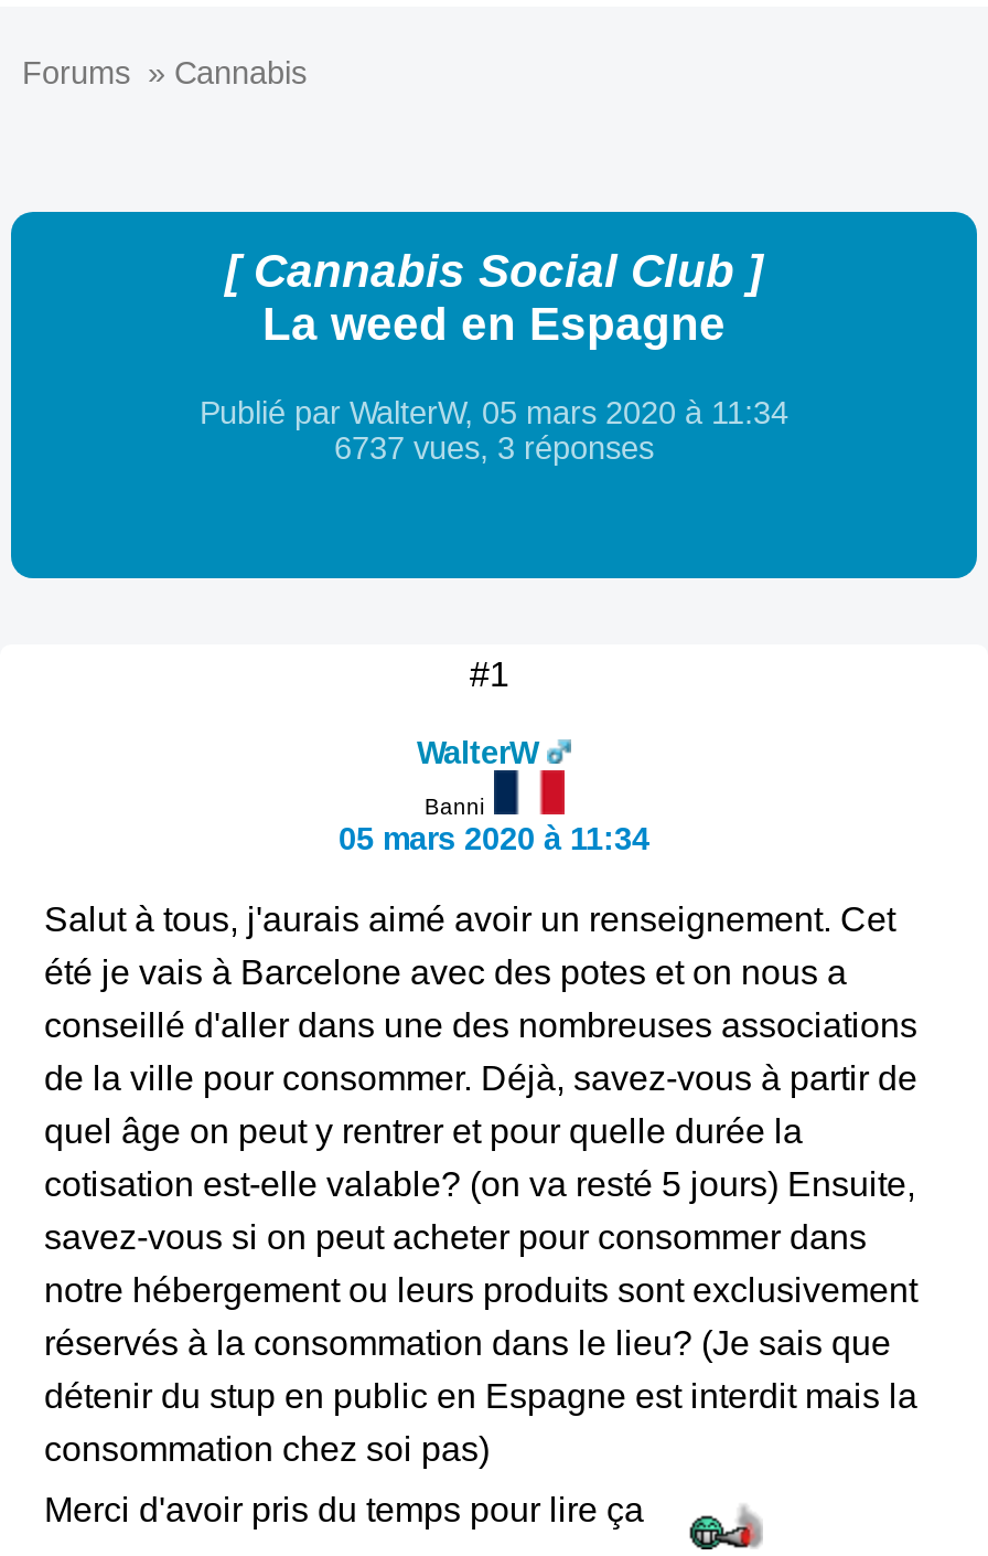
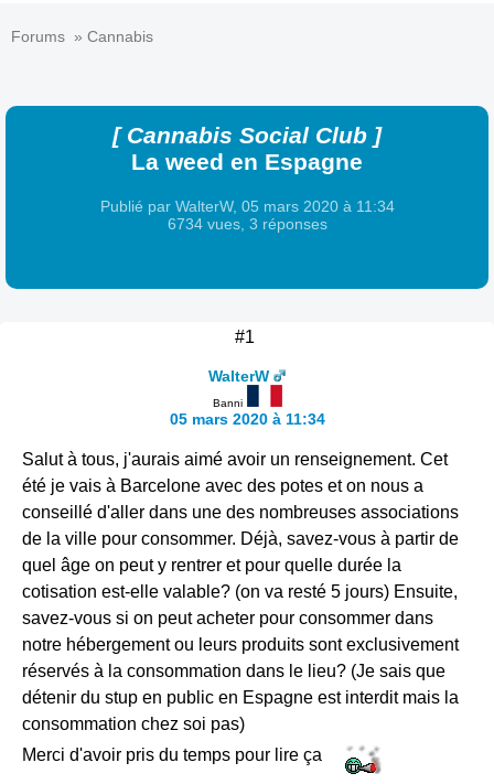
- 6737 vues, 3 réponses
+ 6734 vues, 3 réponses
